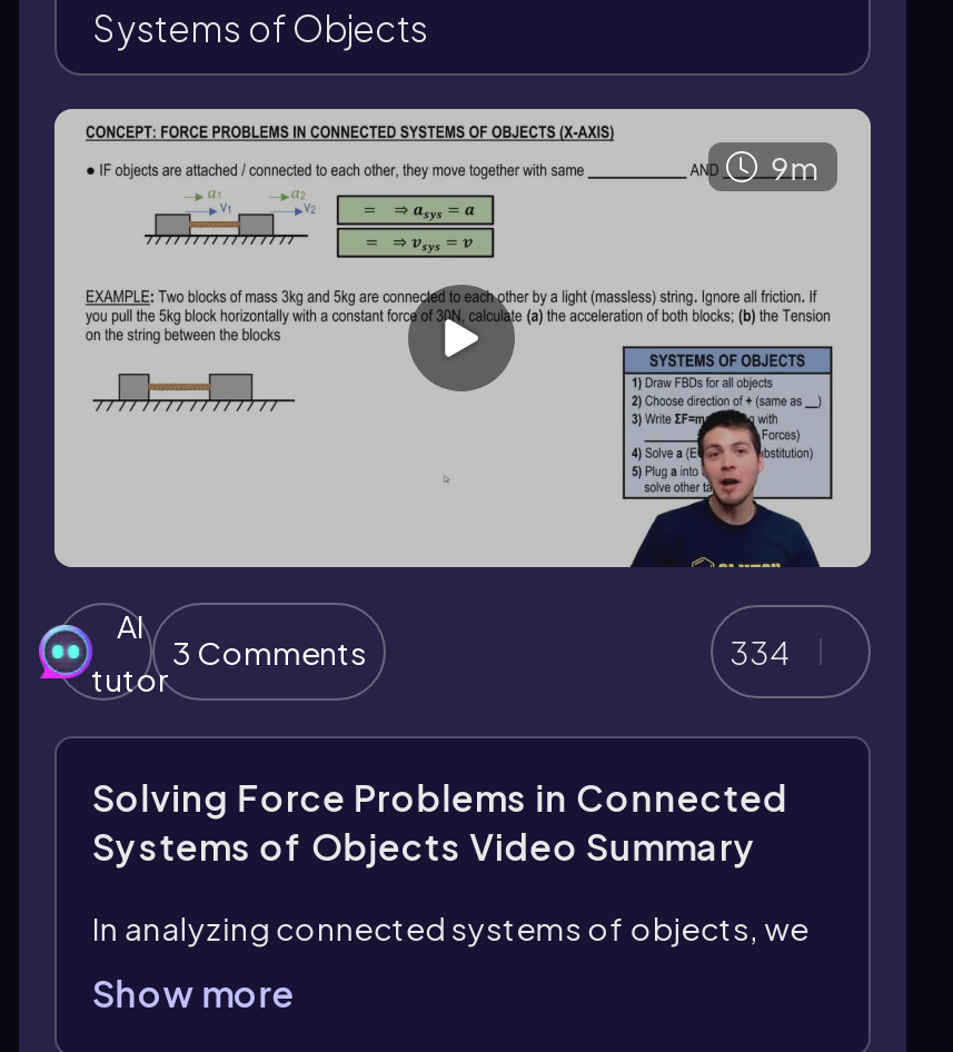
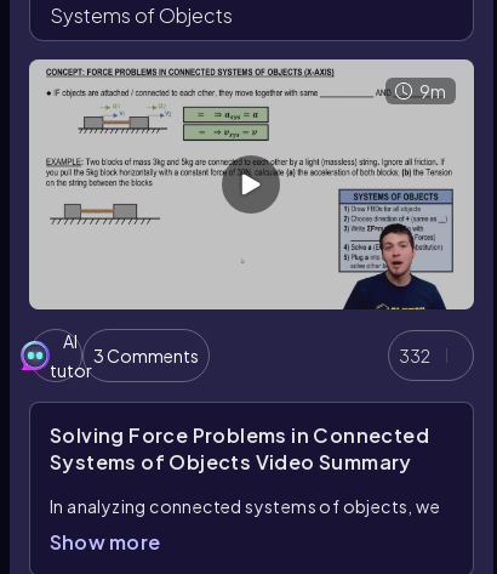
- 334
+ 332
